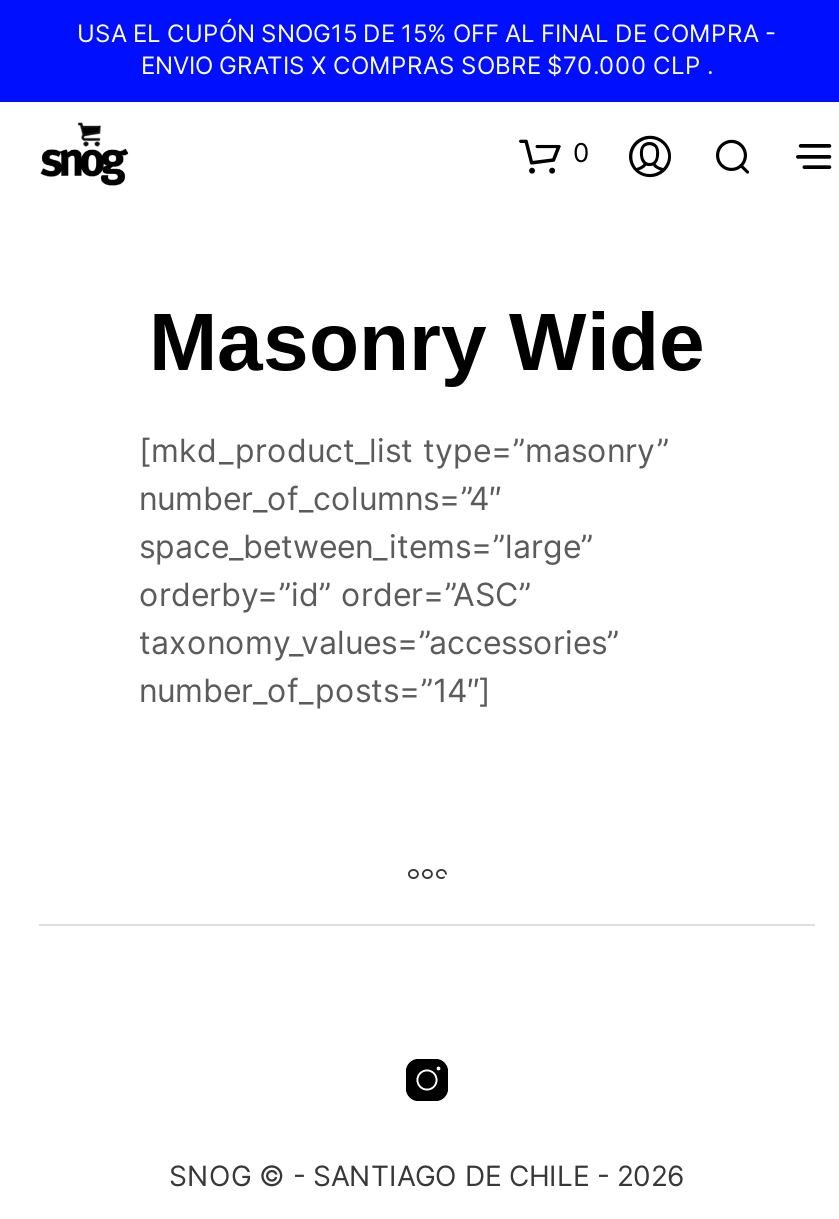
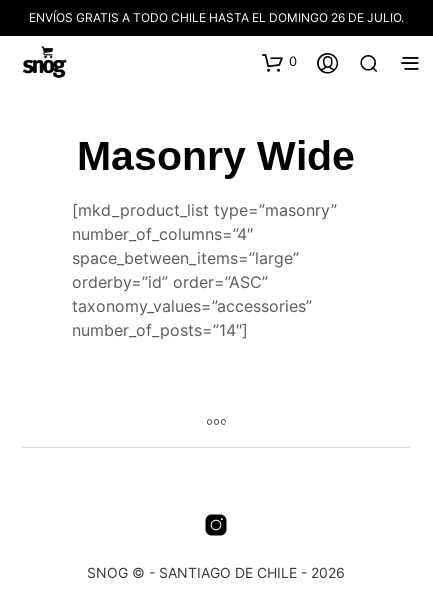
- USA EL CUPÓN SNOG15 DE 15% OFF AL FINAL DE COMPRA -
- ENVIO GRATIS X COMPRAS SOBRE $70.000 CLP .
+ ENVÍOS GRATIS A TODO CHILE HASTA EL DOMINGO 26 DE JULIO.
